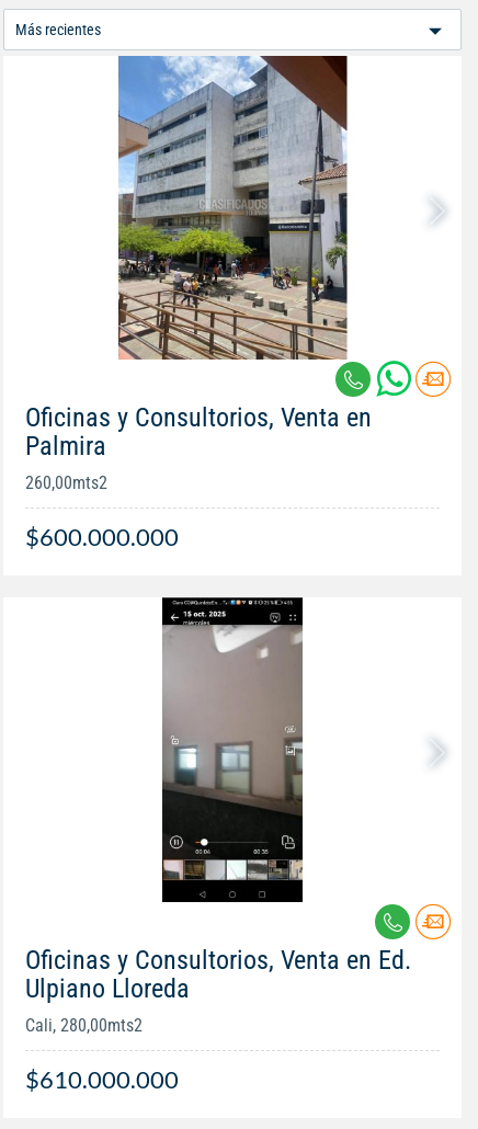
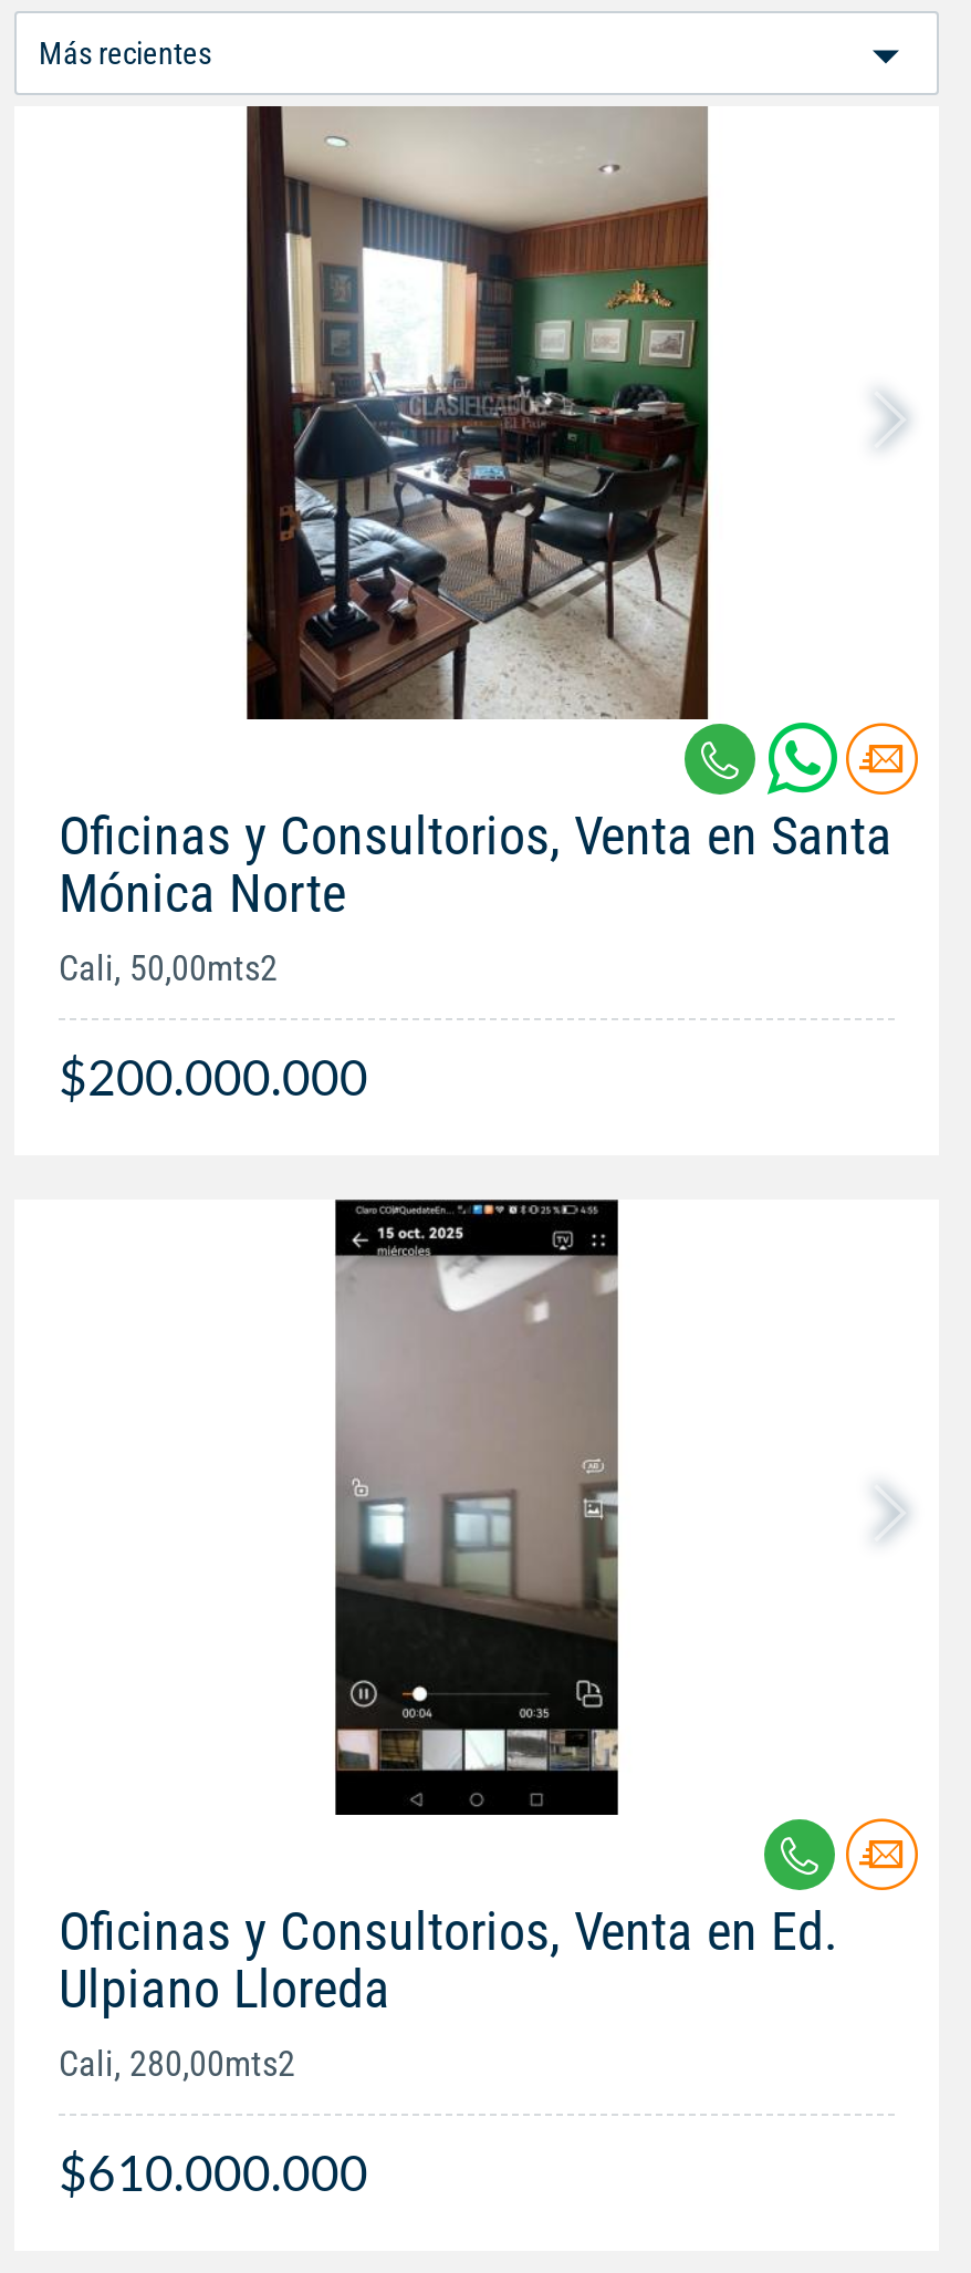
- [image]
- Oficinas y Consultorios, Venta en
- Palmira
- 260,00mts2
+ [image]
+ Oficinas y Consultorios, Venta en Santa
+ Mónica Norte
+ Cali, 50,00mts2

- $600.000.000
+ $200.000.000
